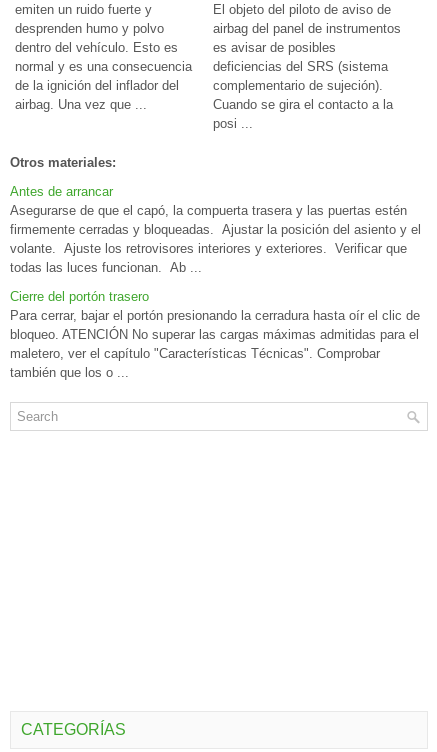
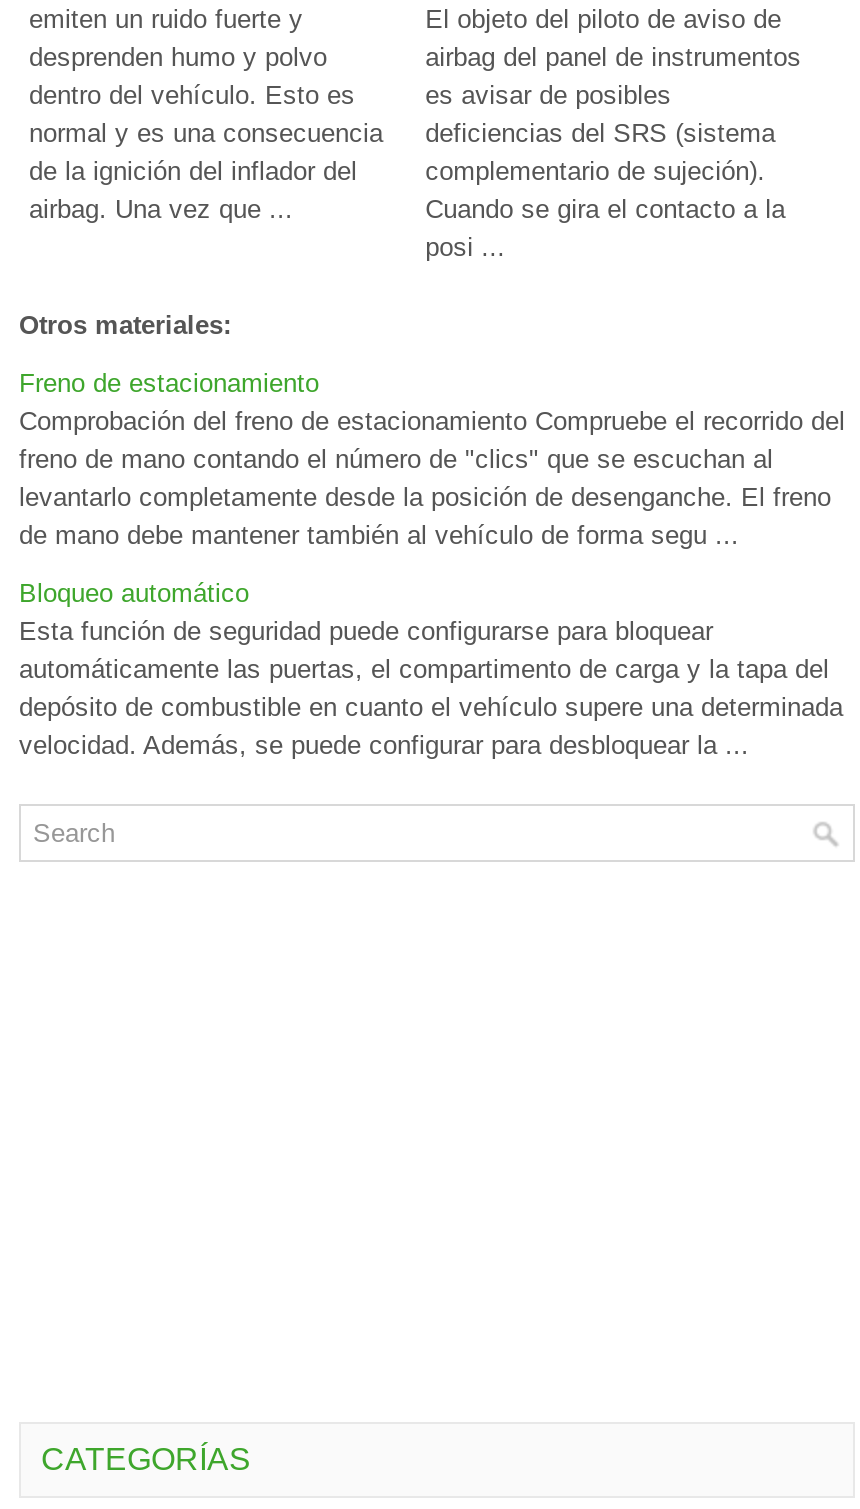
- Antes de arrancar
- Asegurarse de que el capó, la compuerta trasera y las puertas estén
- firmemente cerradas y bloqueadas. Ajustar la posición del asiento y el
- volante. Ajuste los retrovisores interiores y exteriores. Verificar que
- todas las luces funcionan. Ab ...
+ Freno de estacionamiento
+ Comprobación del freno de estacionamiento Compruebe el recorrido del
+ freno de mano contando el número de "clics" que se escuchan al
+ levantarlo completamente desde la posición de desenganche. El freno
+ de mano debe mantener también al vehículo de forma segu ...

- Cierre del portón trasero
- Para cerrar, bajar el portón presionando la cerradura hasta oír el clic de
- bloqueo. ATENCIÓN No superar las cargas máximas admitidas para el
- maletero, ver el capítulo "Características Técnicas". Comprobar
- también que los o ...
+ Bloqueo automático
+ Esta función de seguridad puede configurarse para bloquear
+ automáticamente las puertas, el compartimento de carga y la tapa del
+ depósito de combustible en cuanto el vehículo supere una determinada
+ velocidad. Además, se puede configurar para desbloquear la ...
